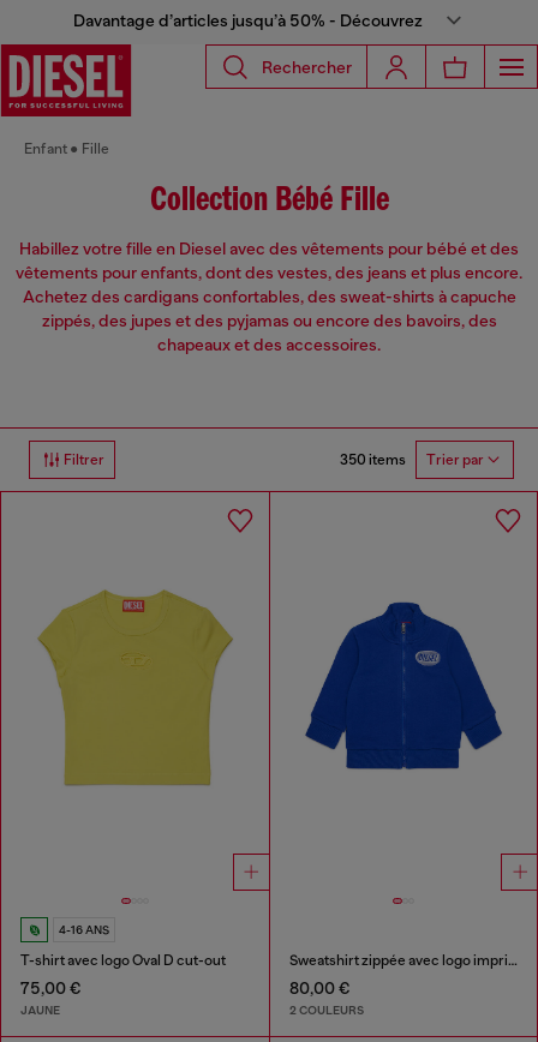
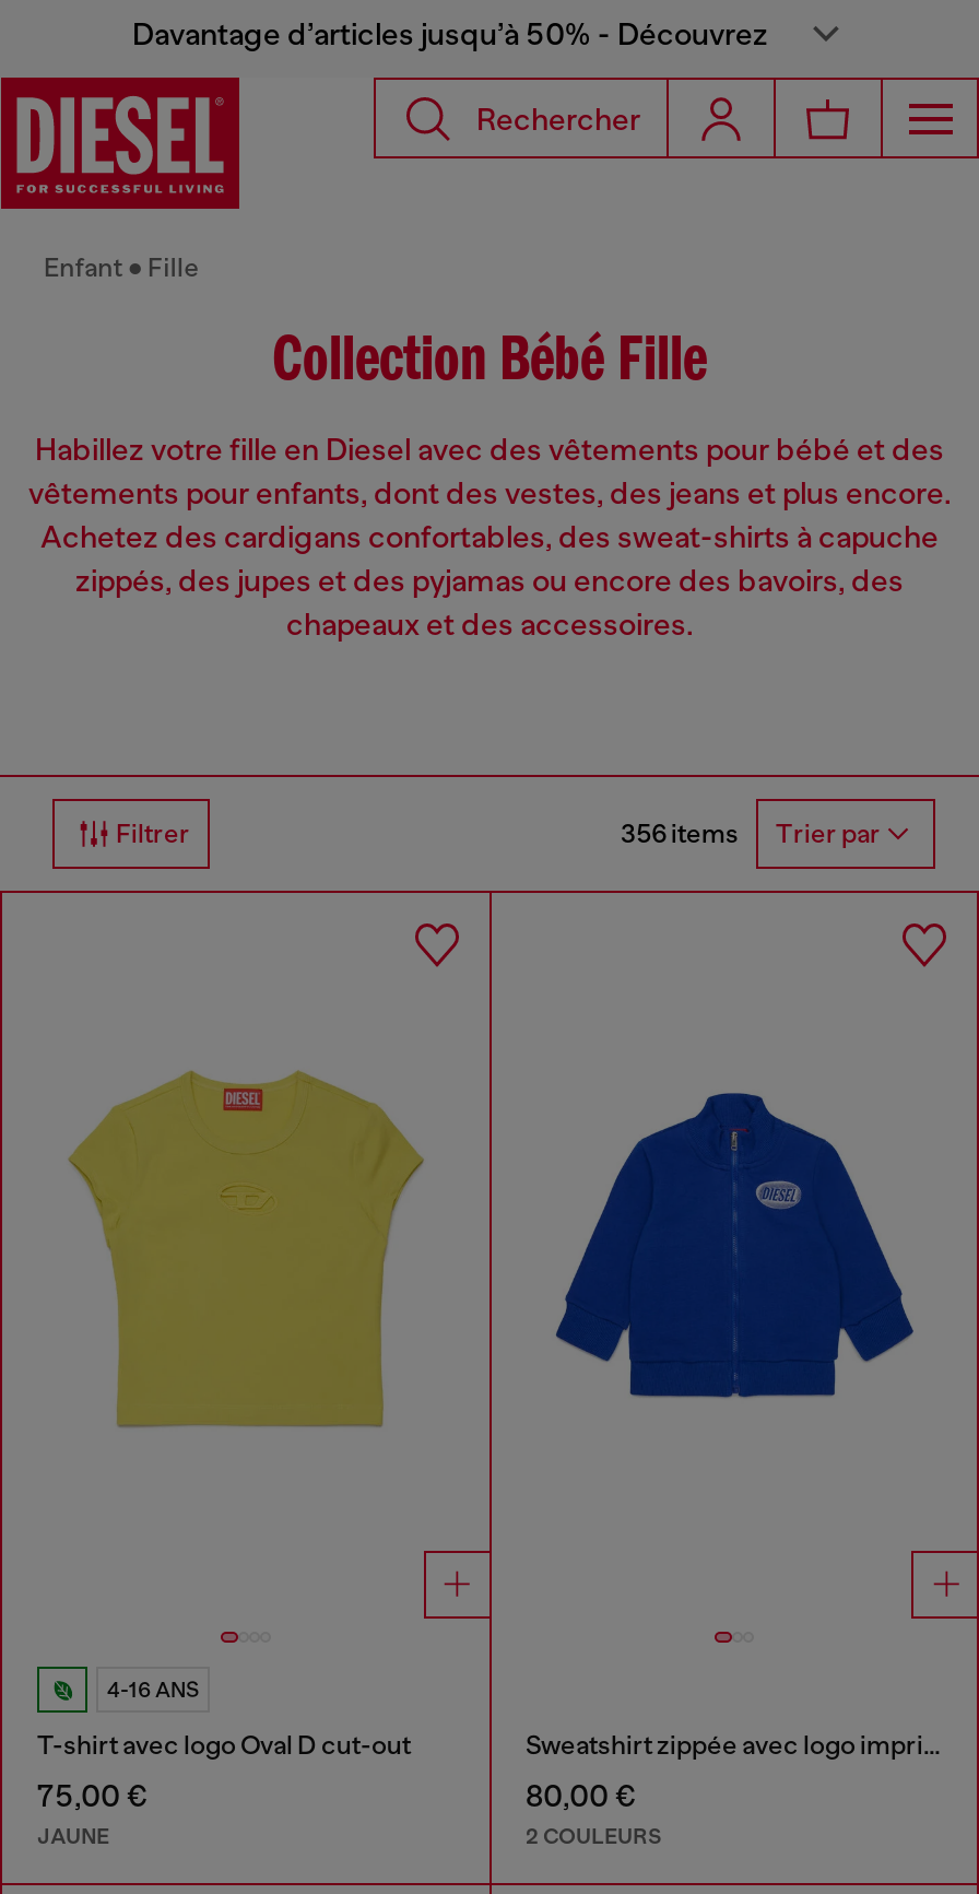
- 350 items Trier par
+ 356 items Trier par
